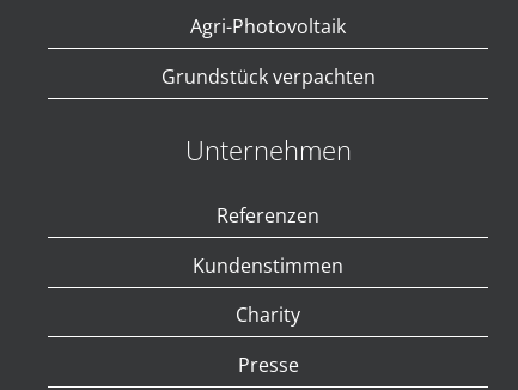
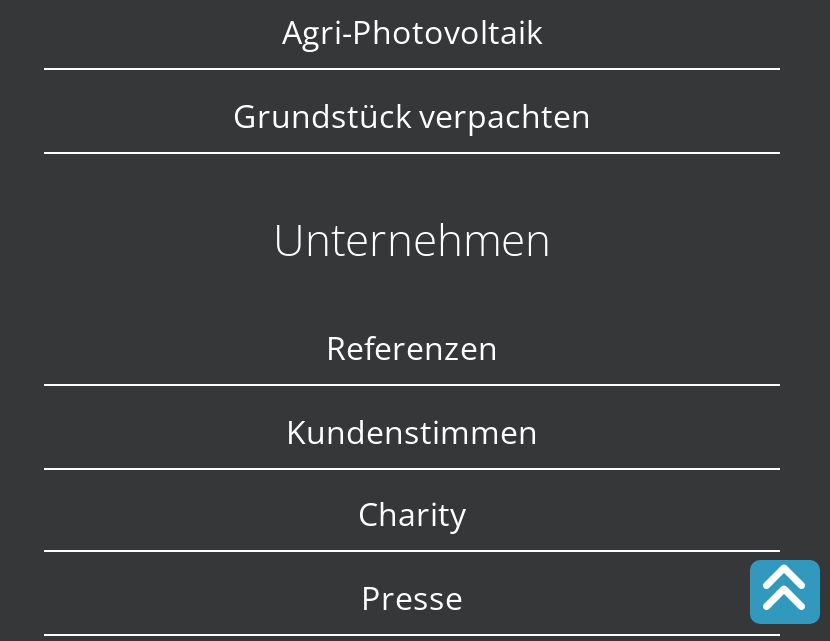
+ [image]
